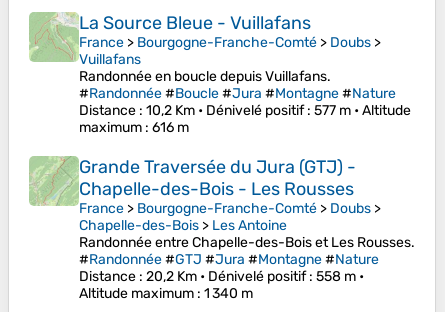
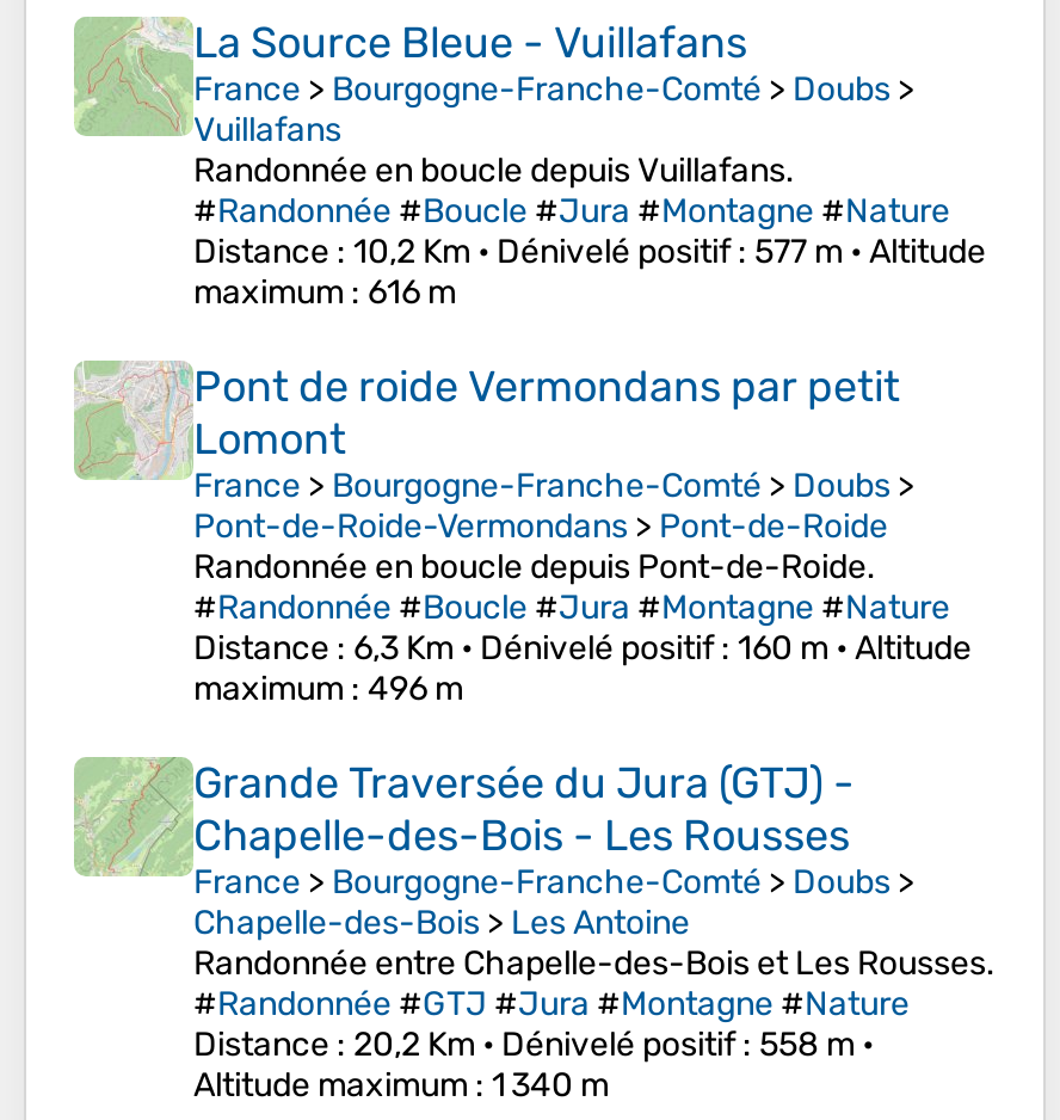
+ [image]
+ Pont de roide Vermondans par petit
+ Lomont
+ France > Bourgogne-Franche-Comté > Doubs >
+ Pont-de-Roide-Vermondans > Pont-de-Roide
+ Randonnée en boucle depuis Pont-de-Roide.
+ #Randonnée #Boucle #Jura #Montagne #Nature
+ Distance: 6,3 Km • Dénivelé positif: 160 m • Altitude
+ maximum: 496 m
